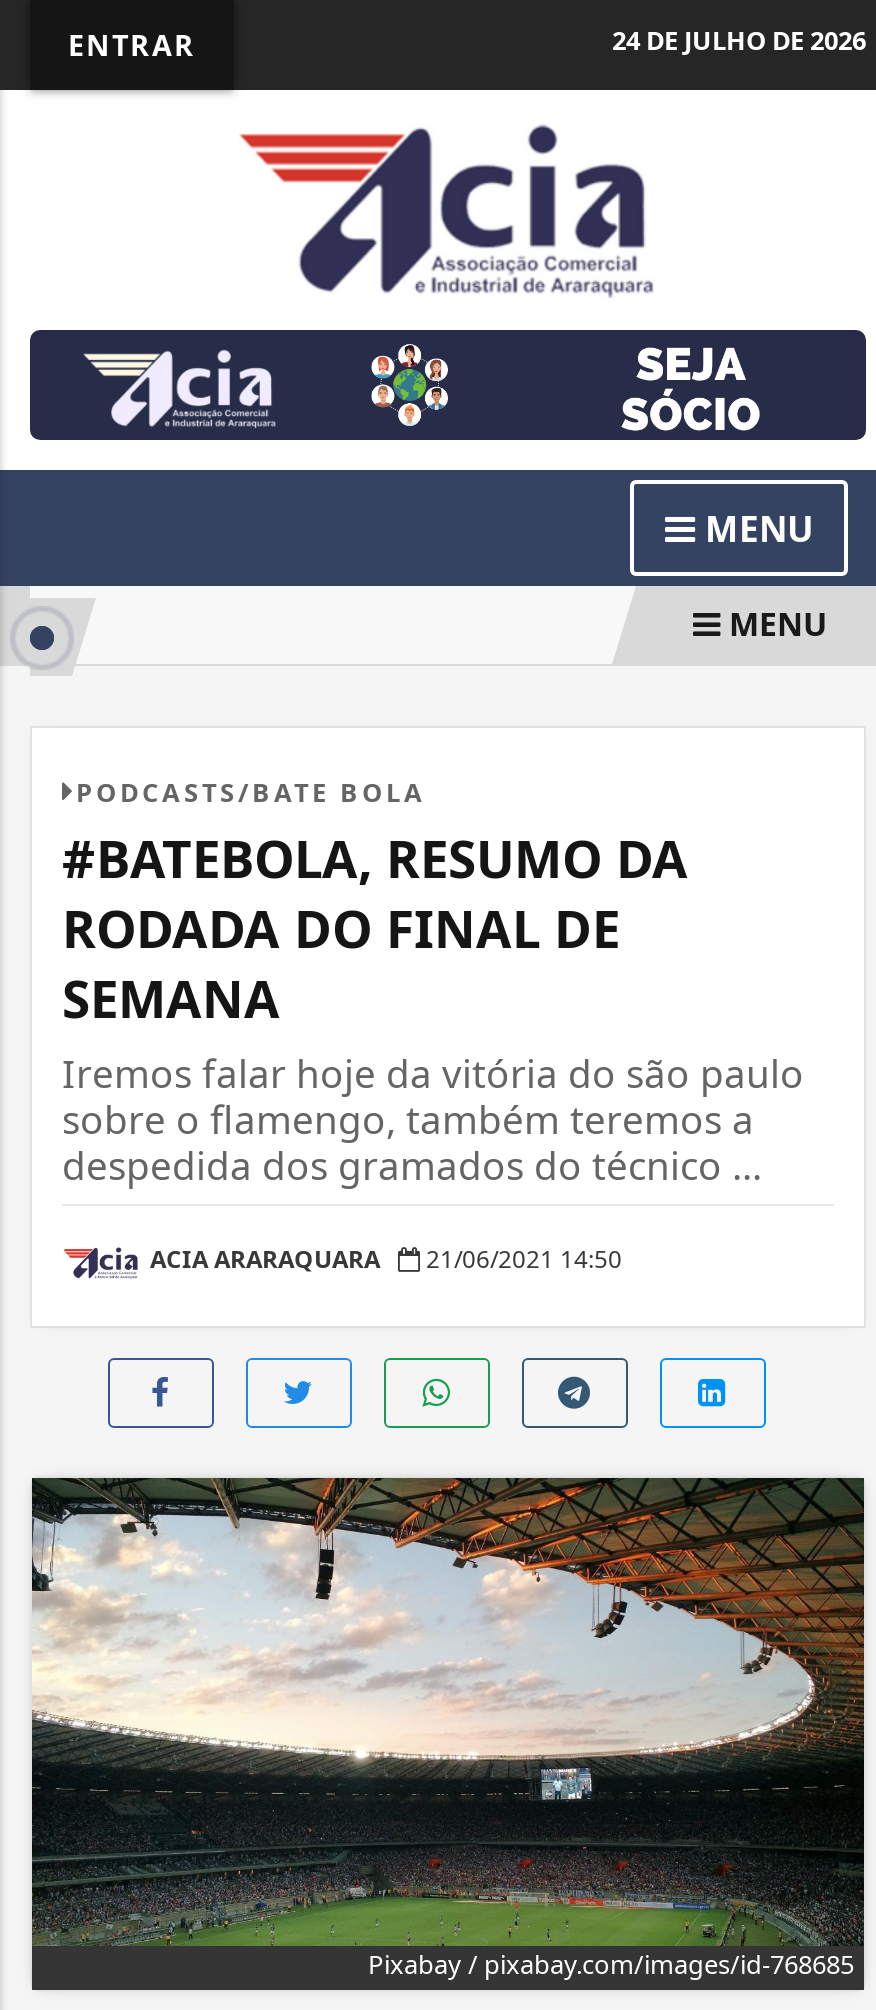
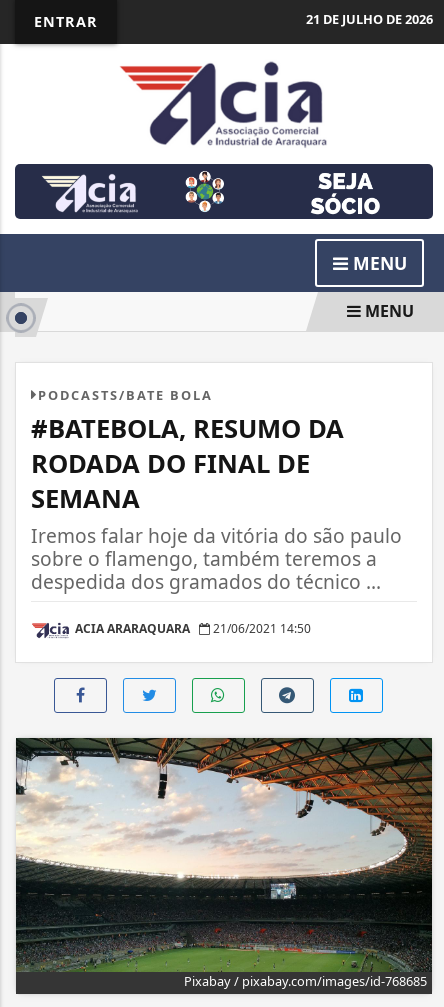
- 24 DE JULHO DE 2026
+ 21 DE JULHO DE 2026
